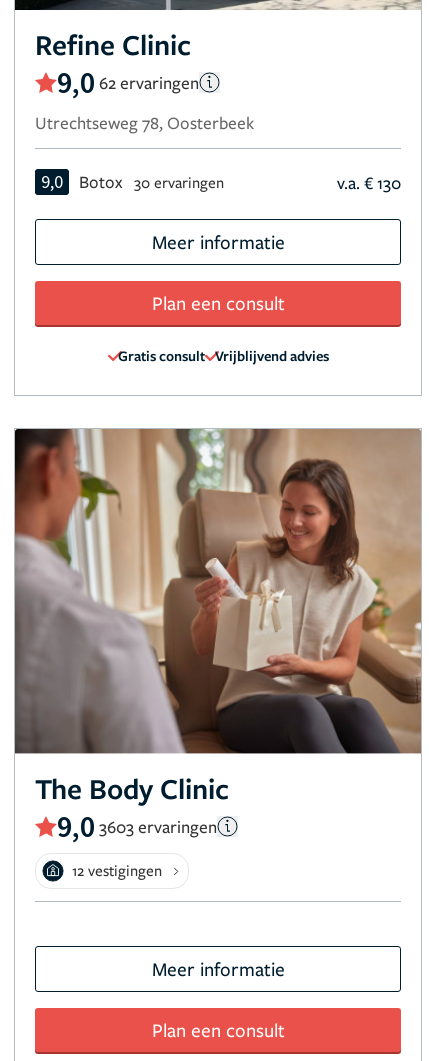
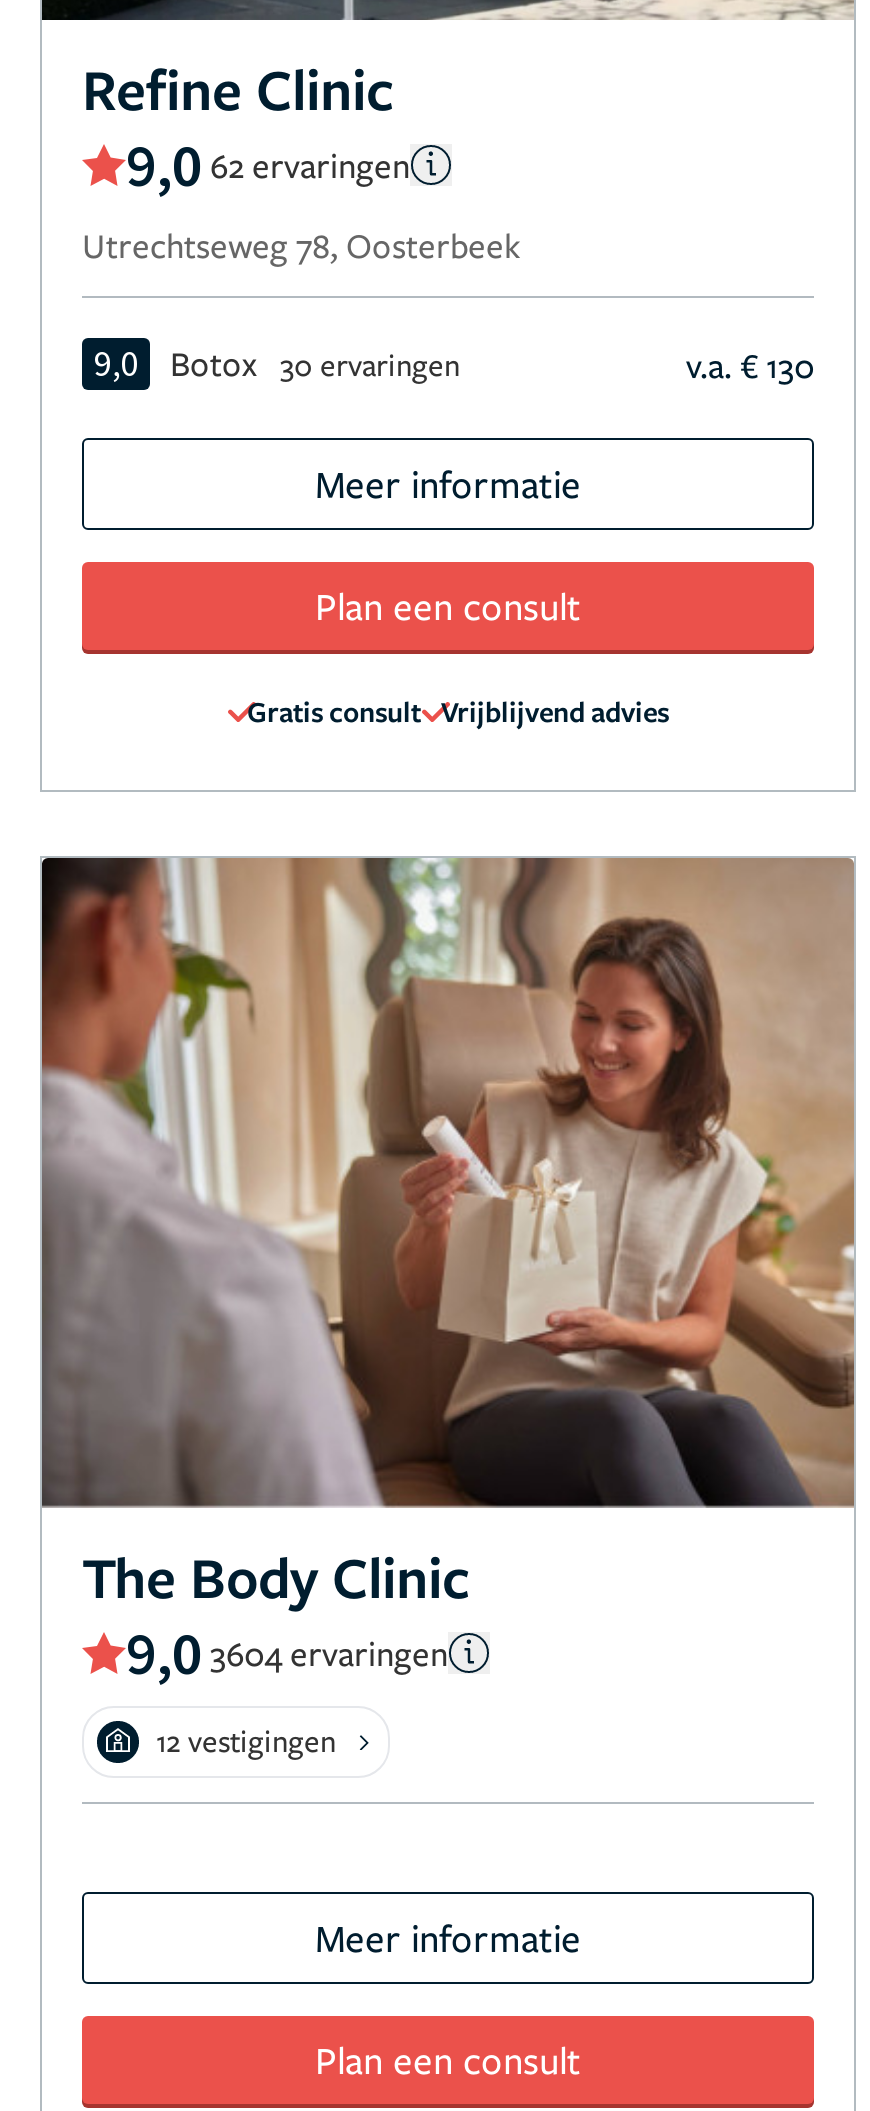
- 9,0 3603 ervaringen
+ 9,0 3604 ervaringen
